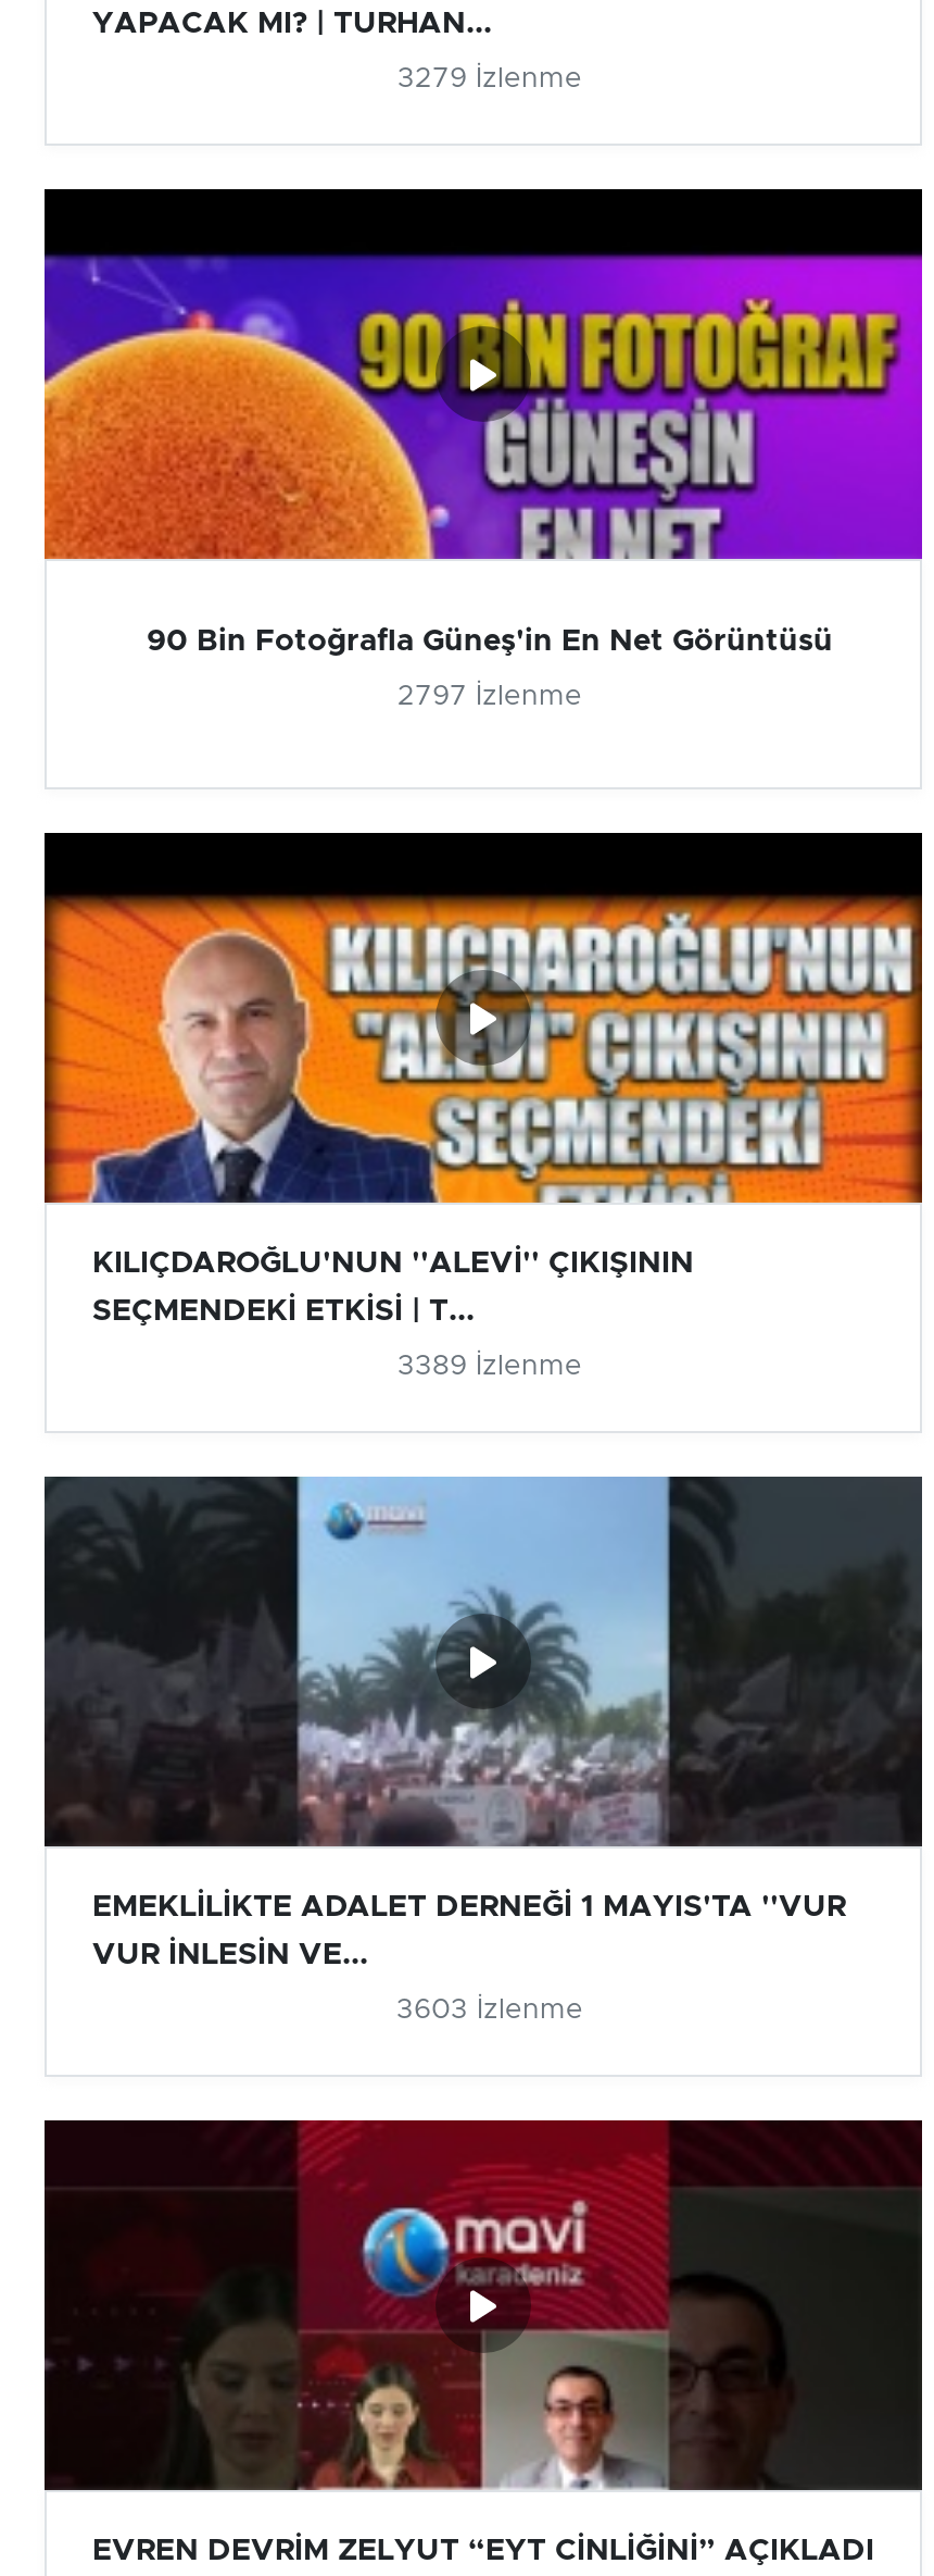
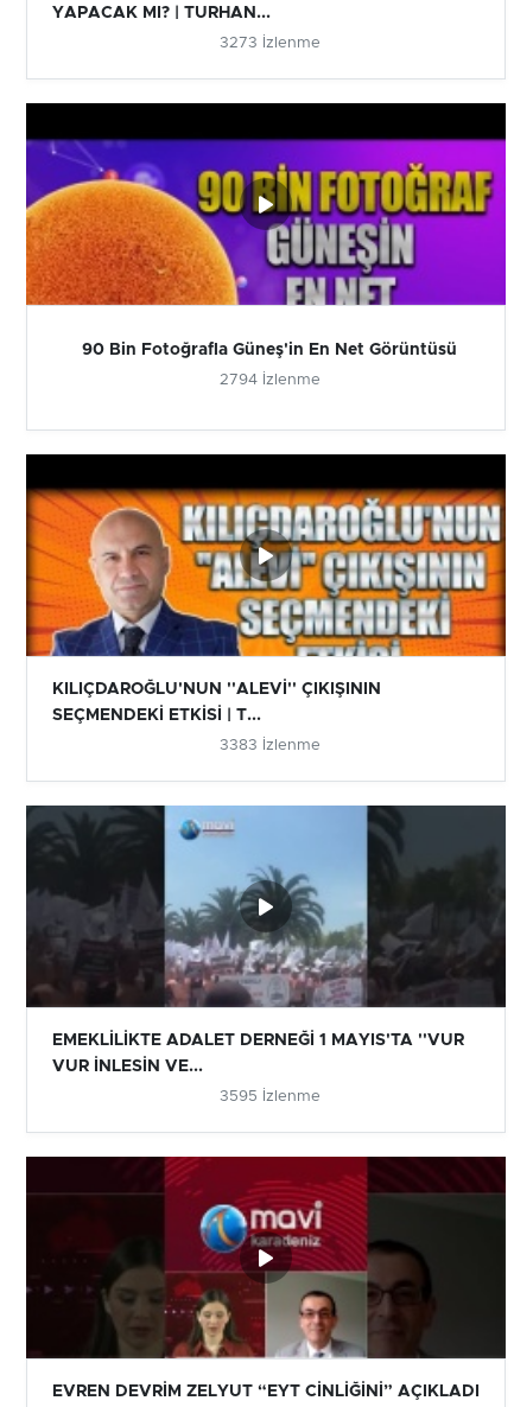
- 3279 İzlenme
+ 3273 İzlenme

- 2797 İzlenme
+ 2794 İzlenme

- 3389 İzlenme
+ 3383 İzlenme

- 3603 İzlenme
+ 3595 İzlenme
